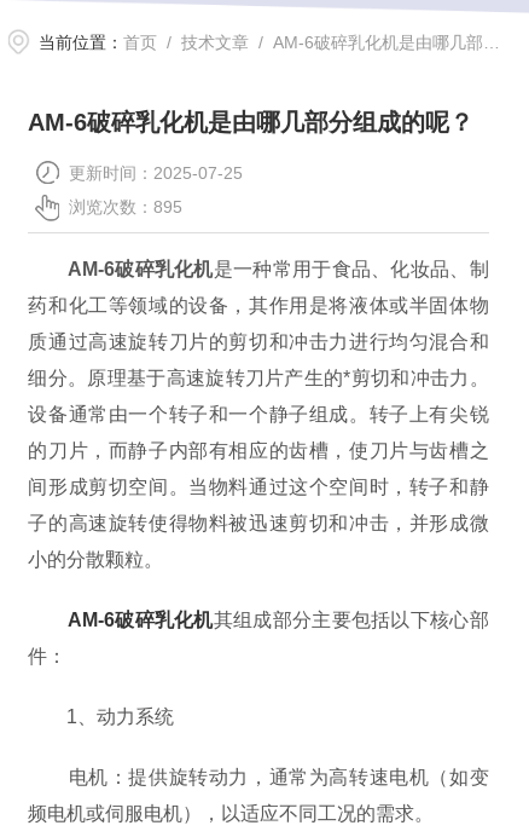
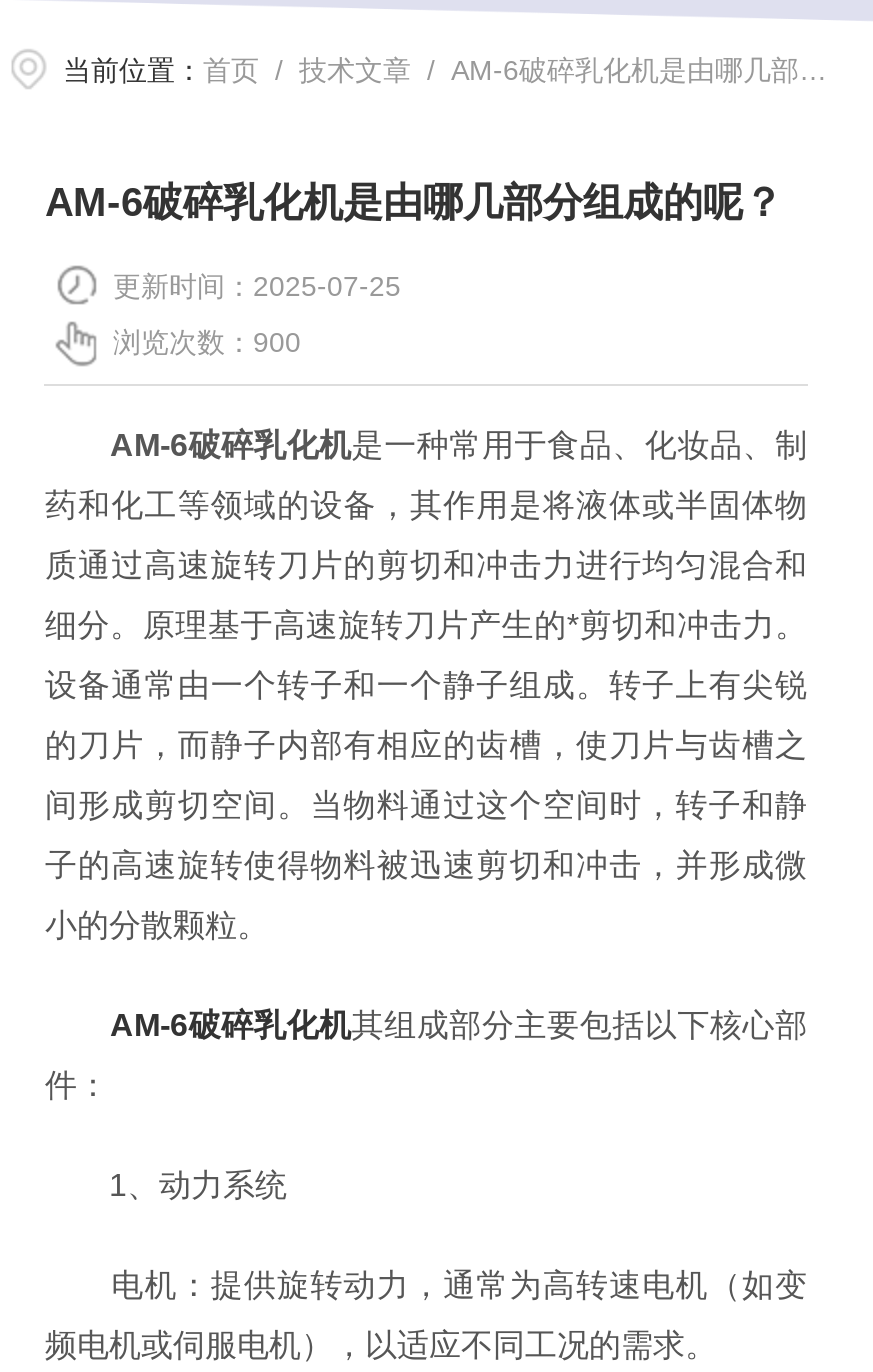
- 浏览次数：895
+ 浏览次数：900
